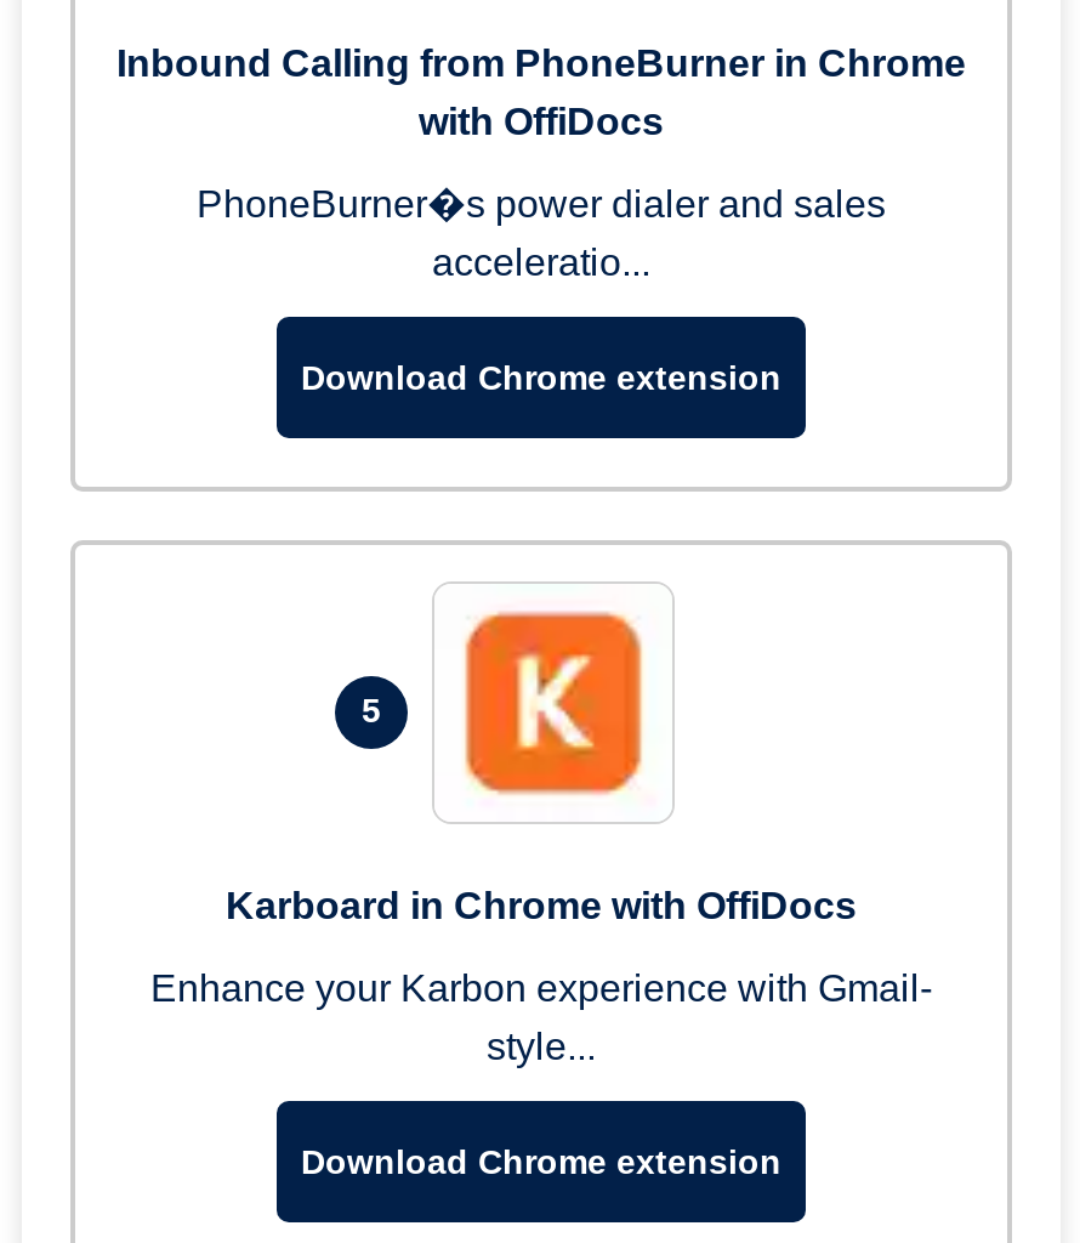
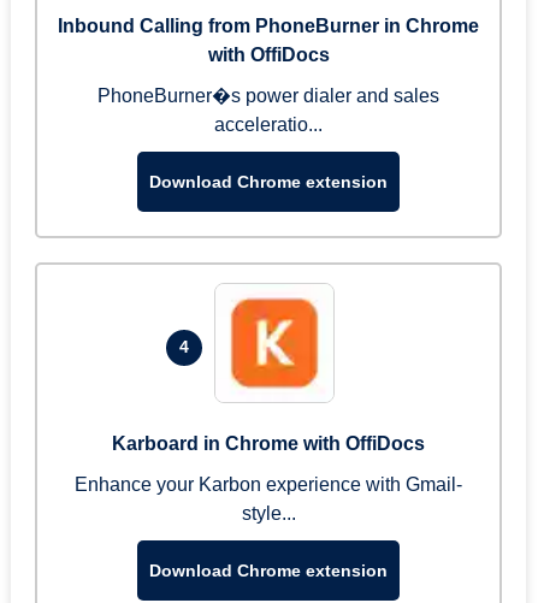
- 5
+ 4
